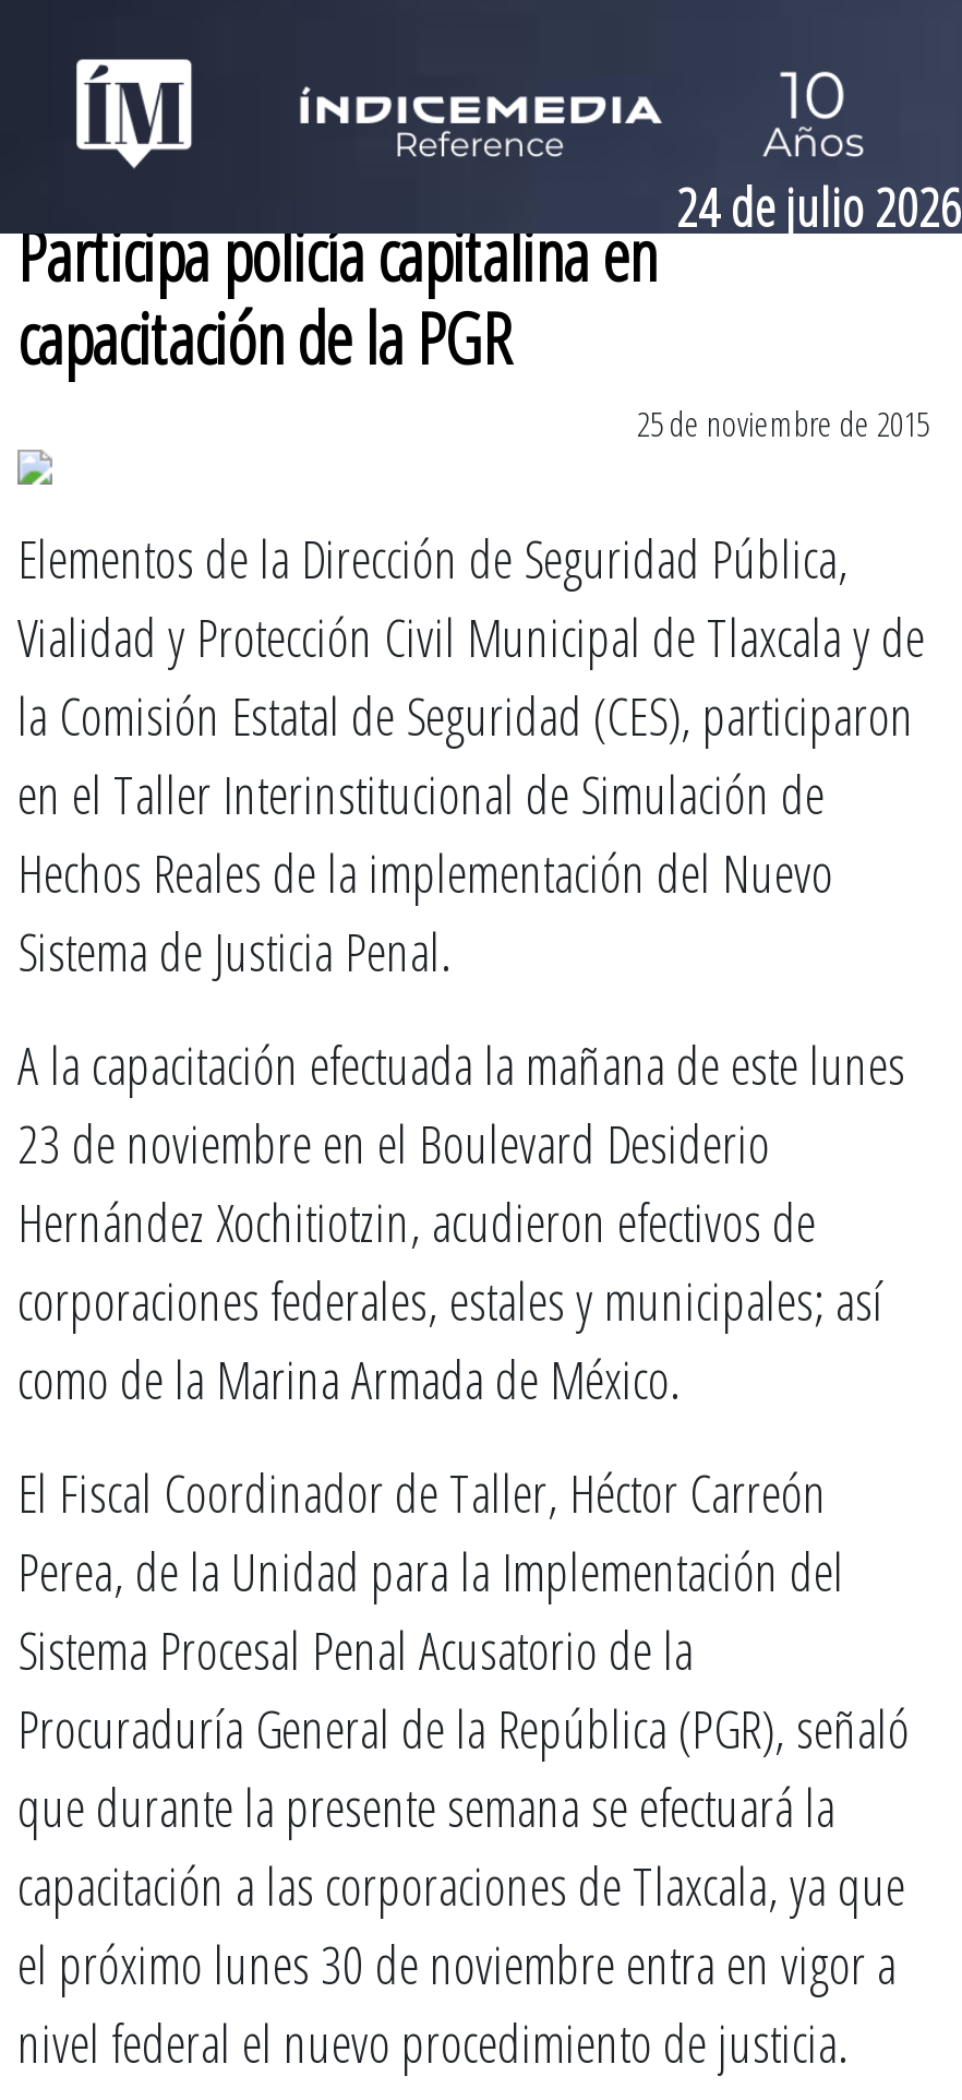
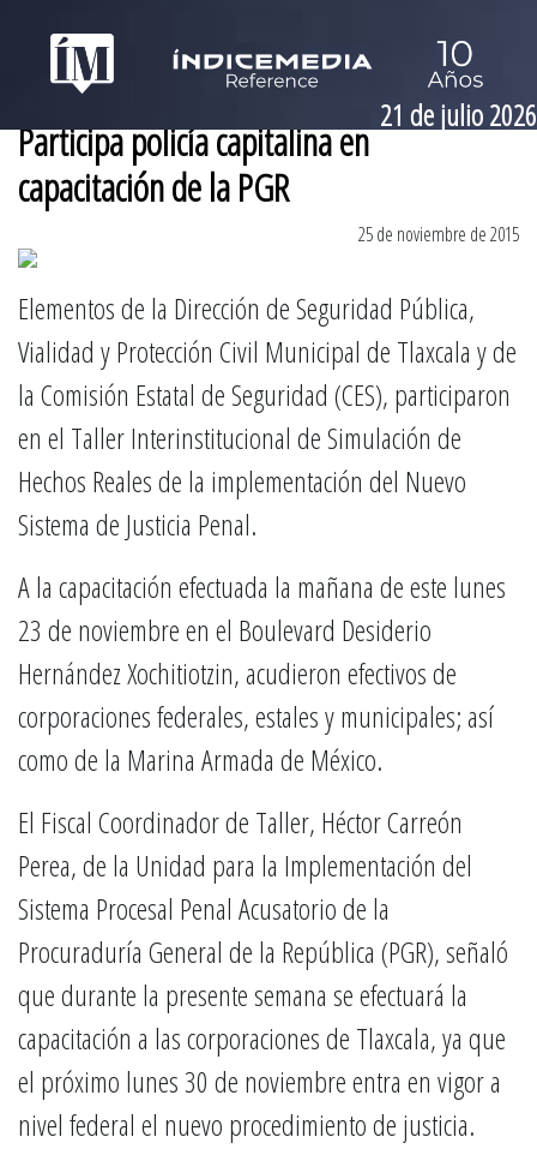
- 24 de julio 2026
+ 21 de julio 2026
